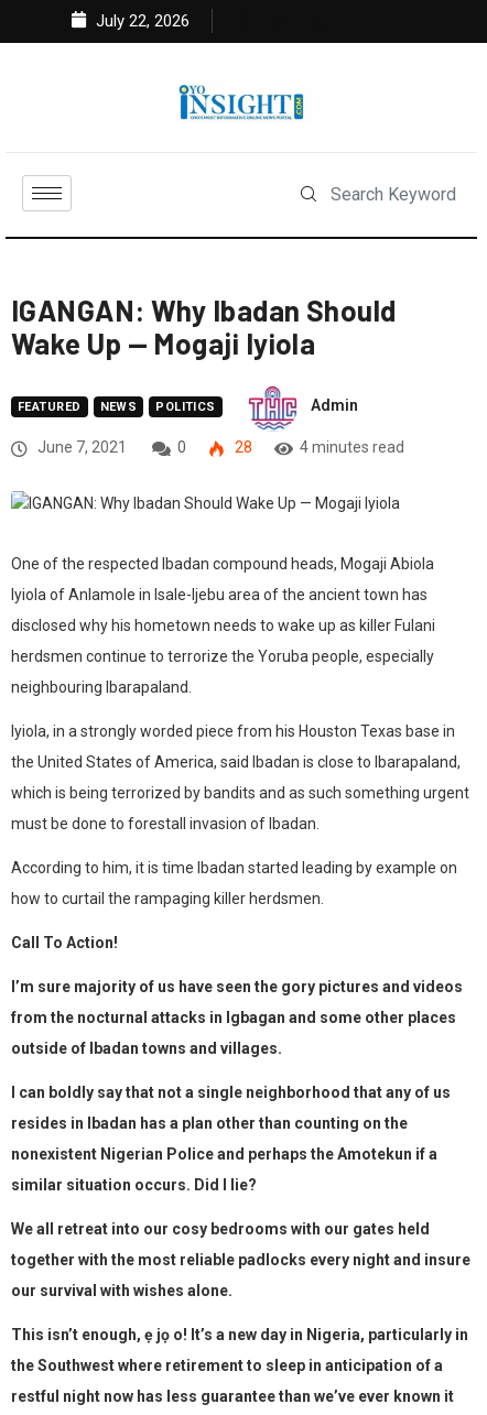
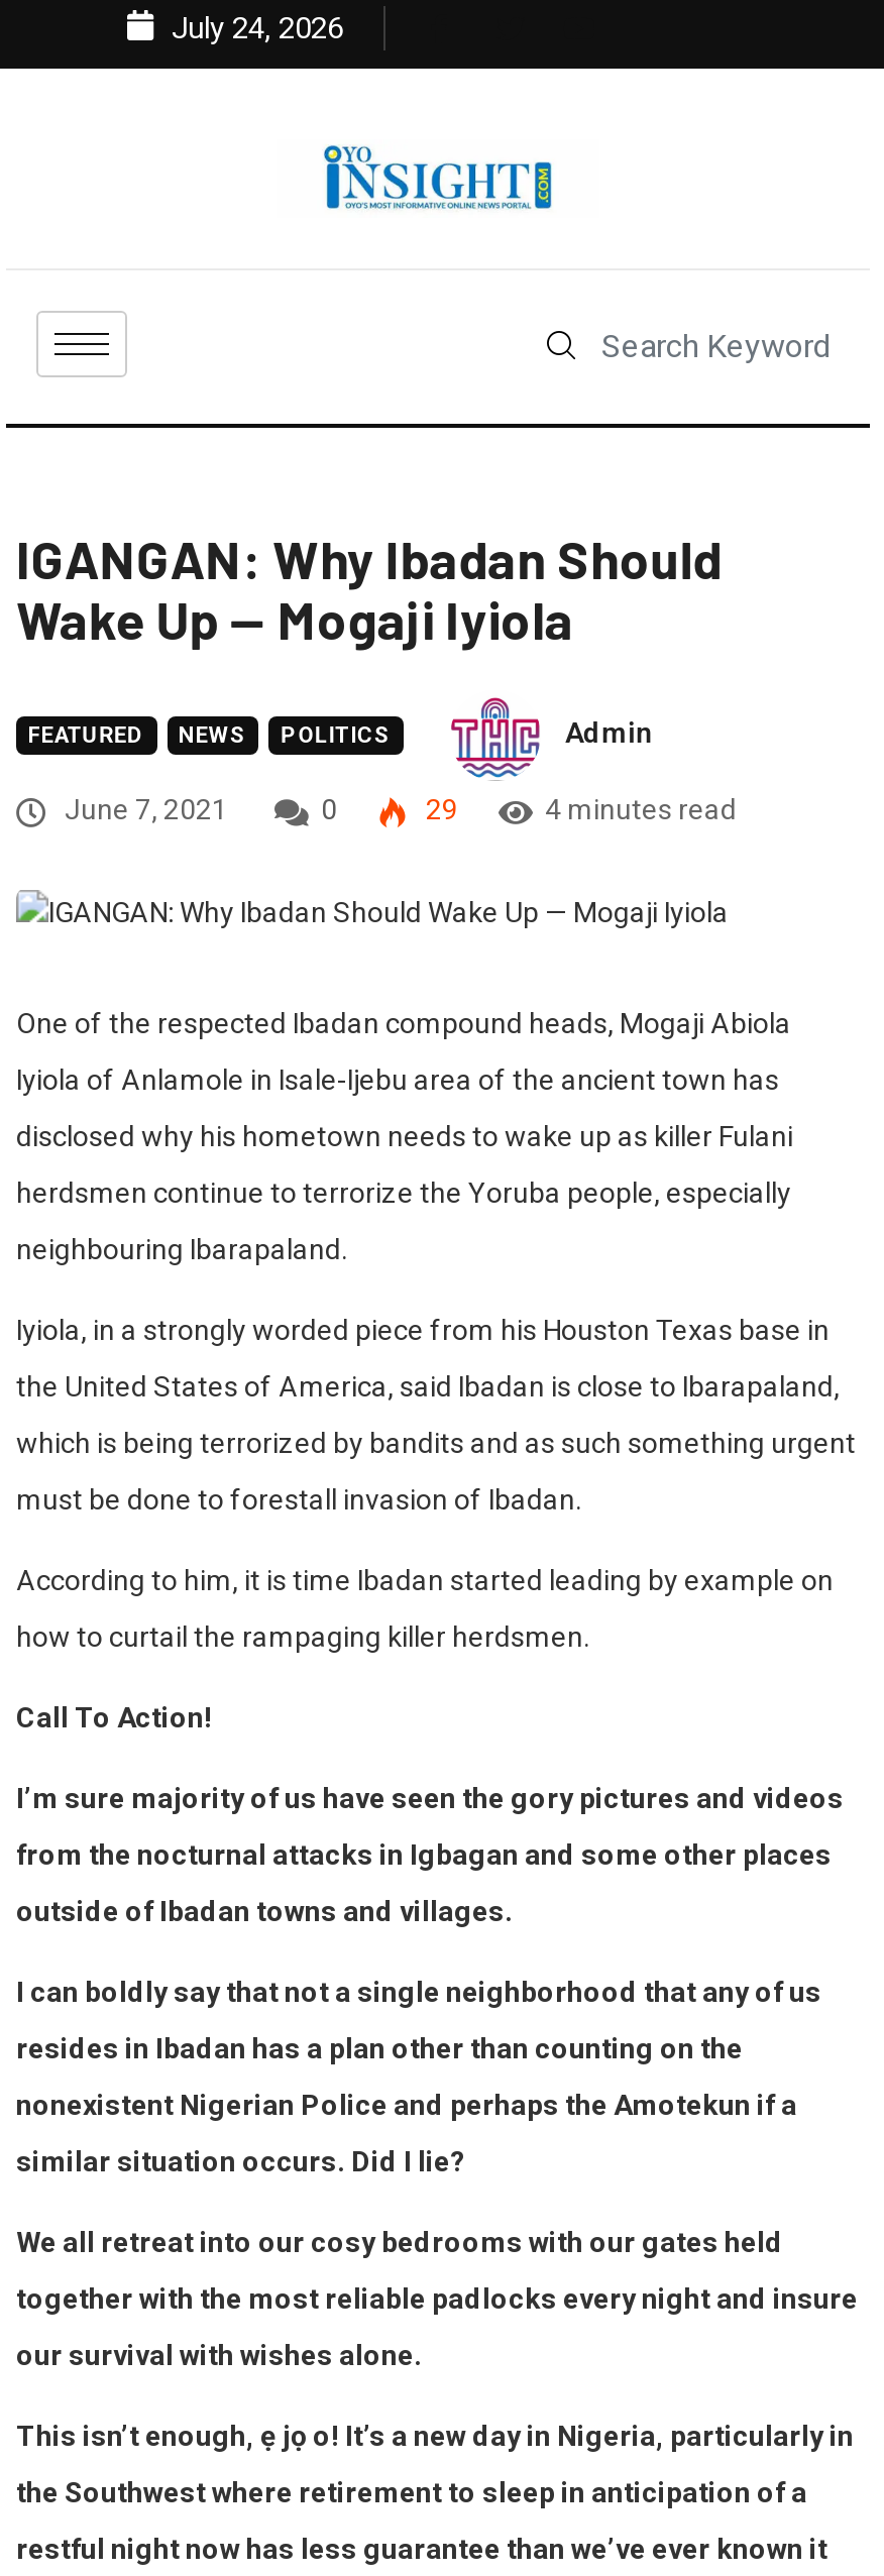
- July 22, 2026
+ July 24, 2026

- 28
+ 29
